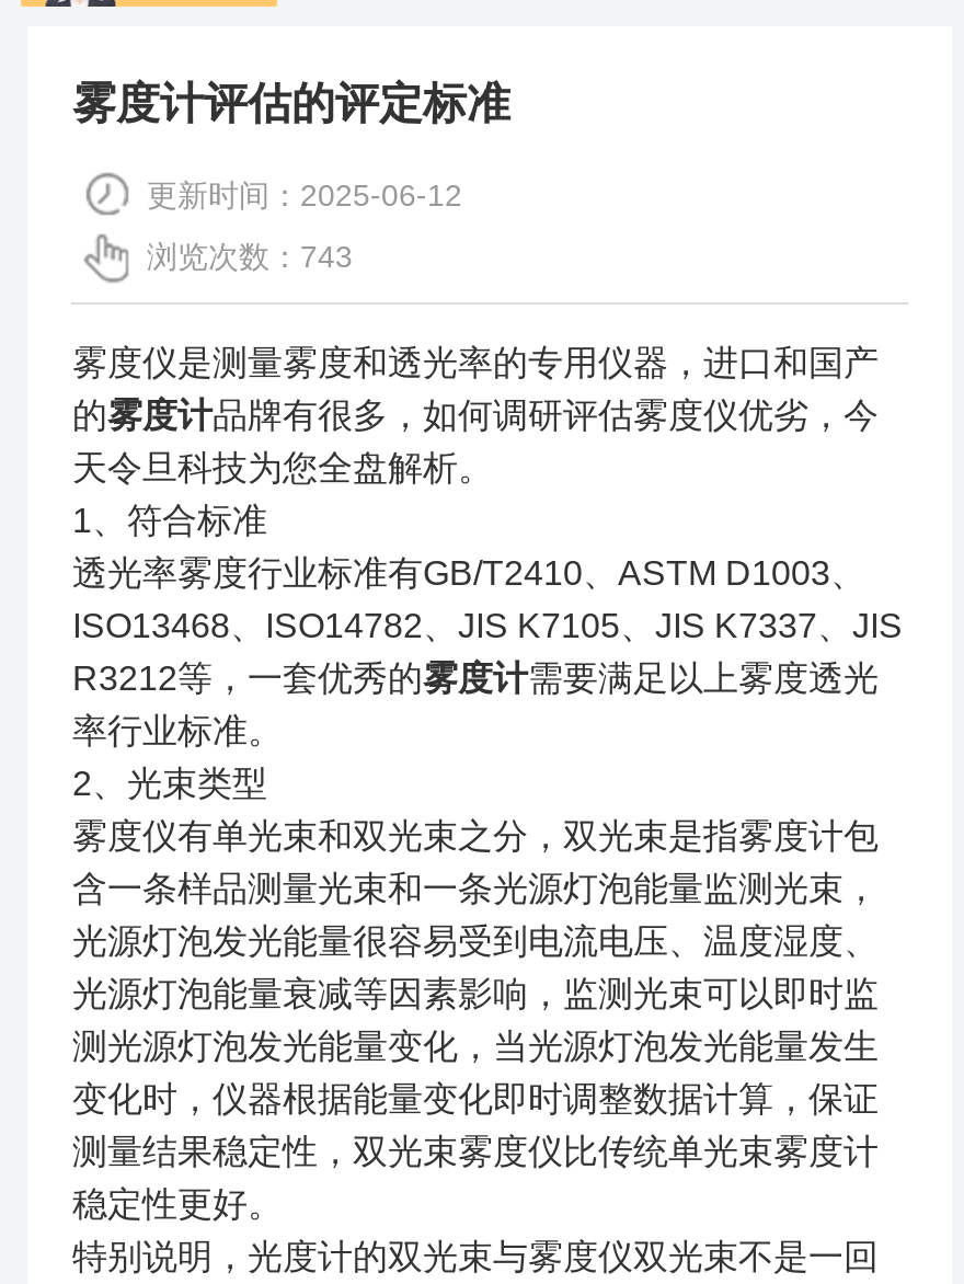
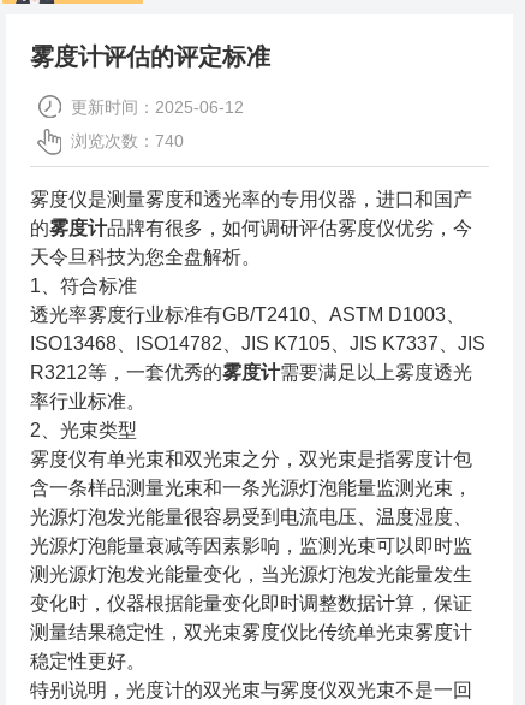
- 浏览次数：743
+ 浏览次数：740
